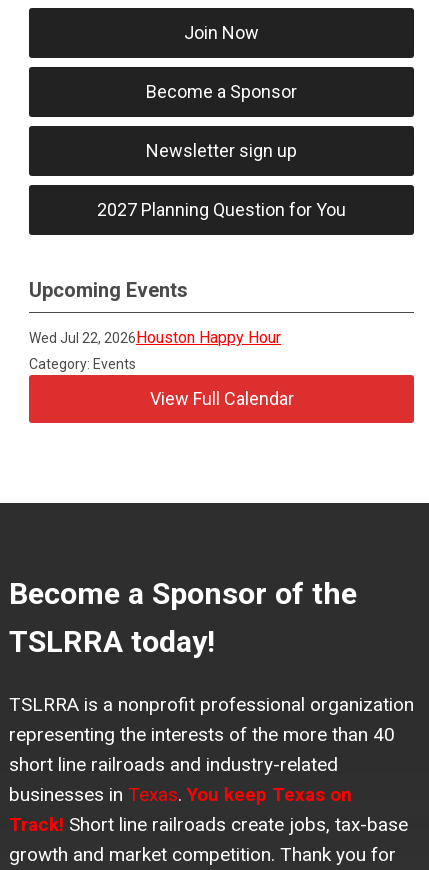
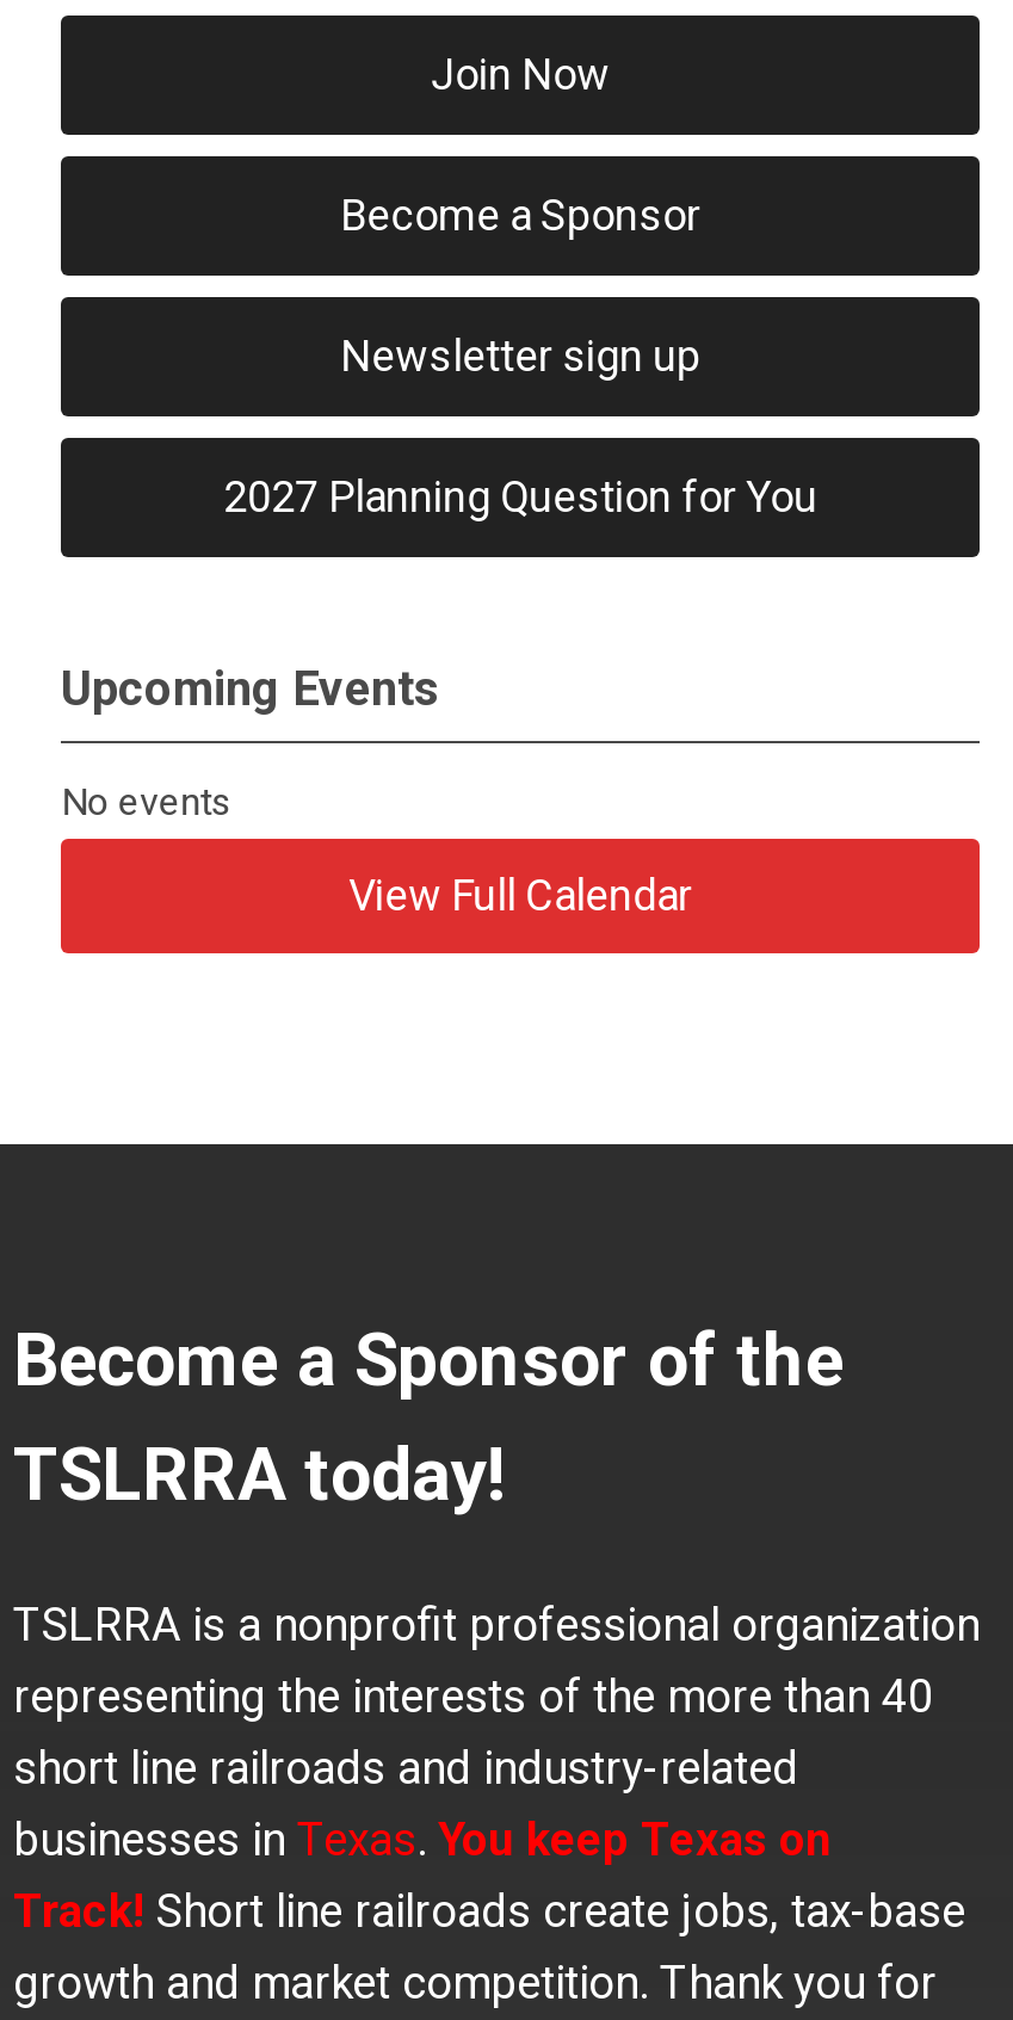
- Wed Jul 22, 2026Houston Happy Hour
- Category: Events
+ No events
